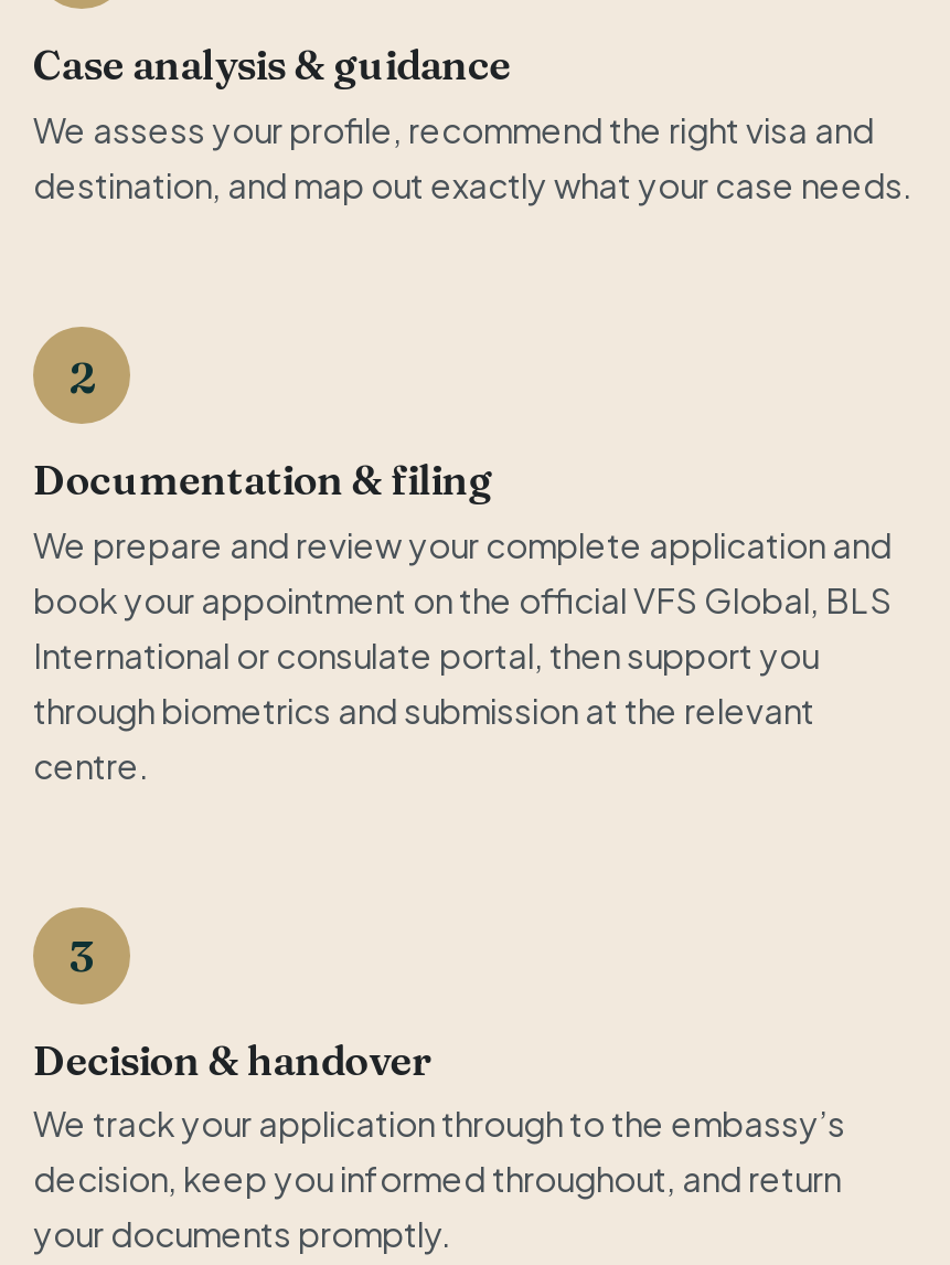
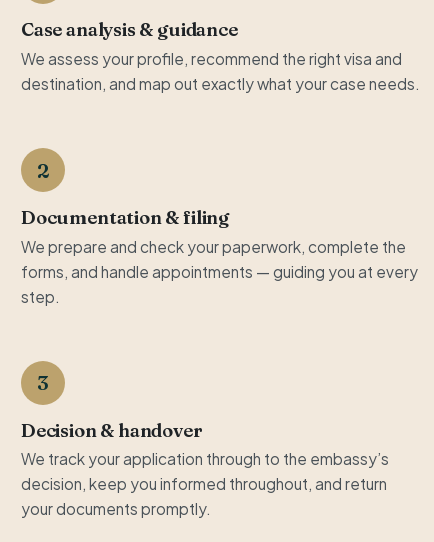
- We prepare and review your complete application and
- book your appointment on the official VFS Global, BLS
- International or consulate portal, then support you
- through biometrics and submission at the relevant
- centre.
+ We prepare and check your paperwork, complete the
+ forms, and handle appointments — guiding you at every
+ step.
